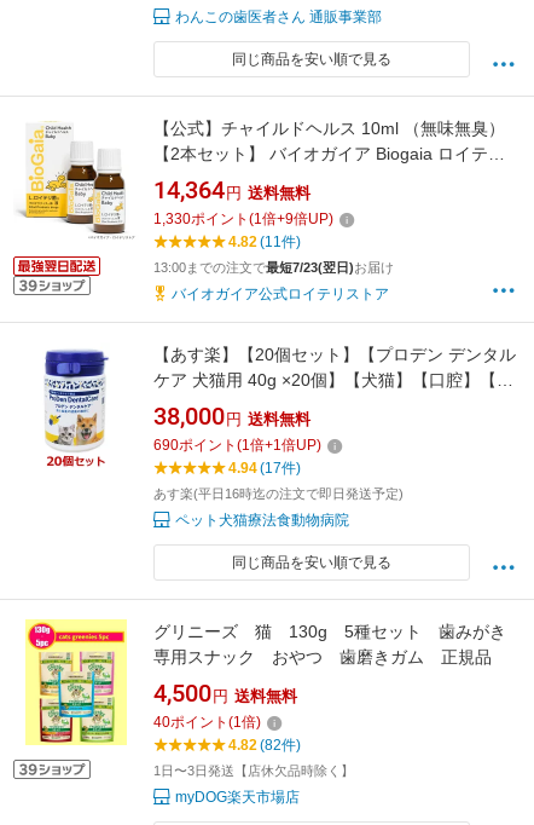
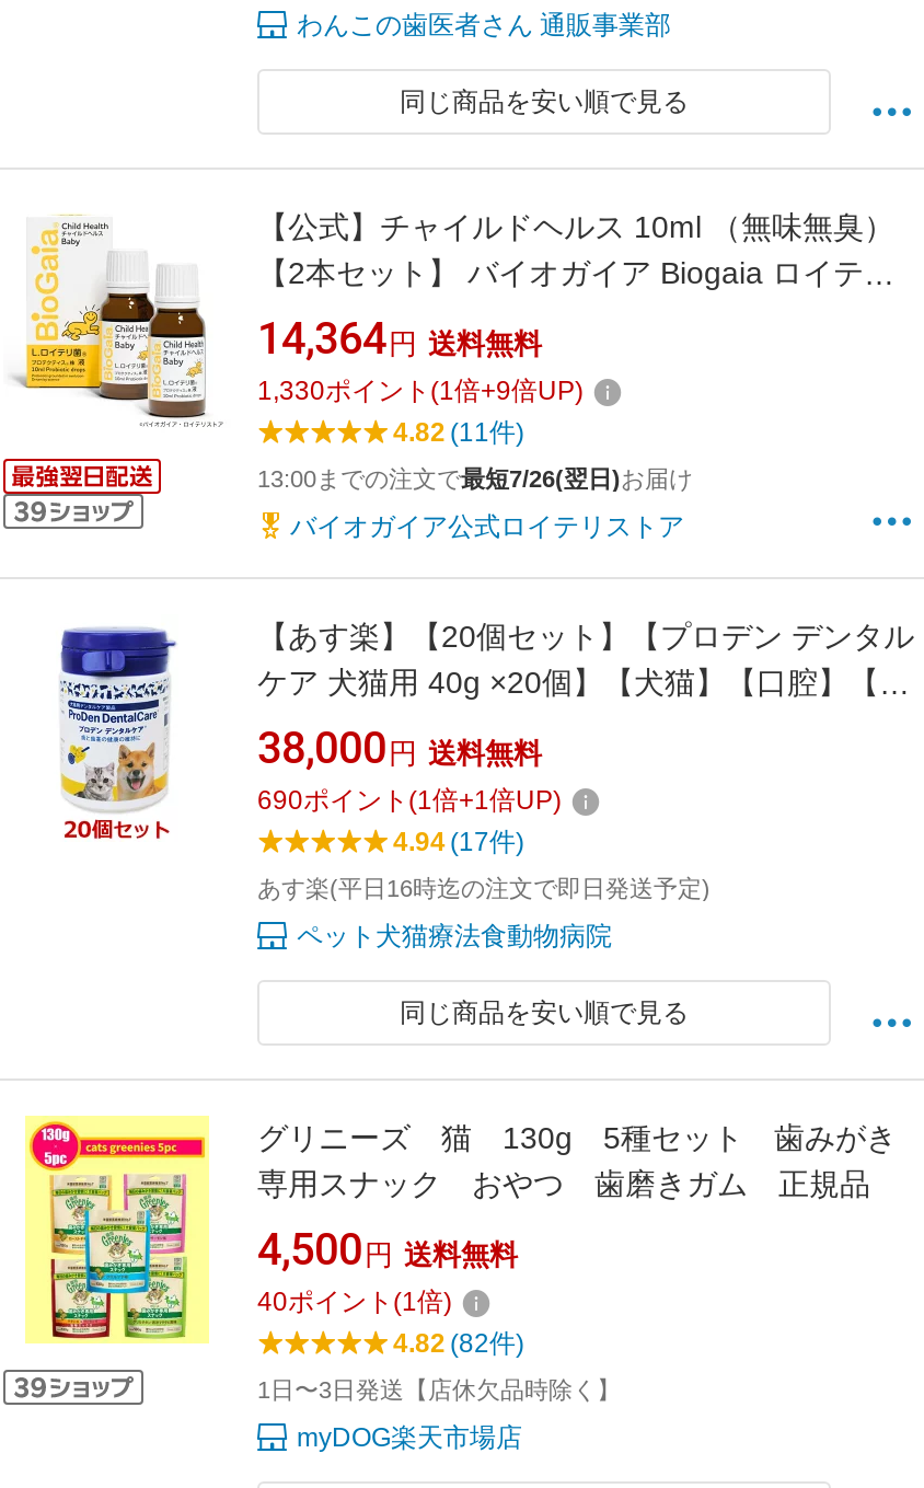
- 13:00までの注文で最短7/23(翌日)お届け
+ 13:00までの注文で最短7/26(翌日)お届け
